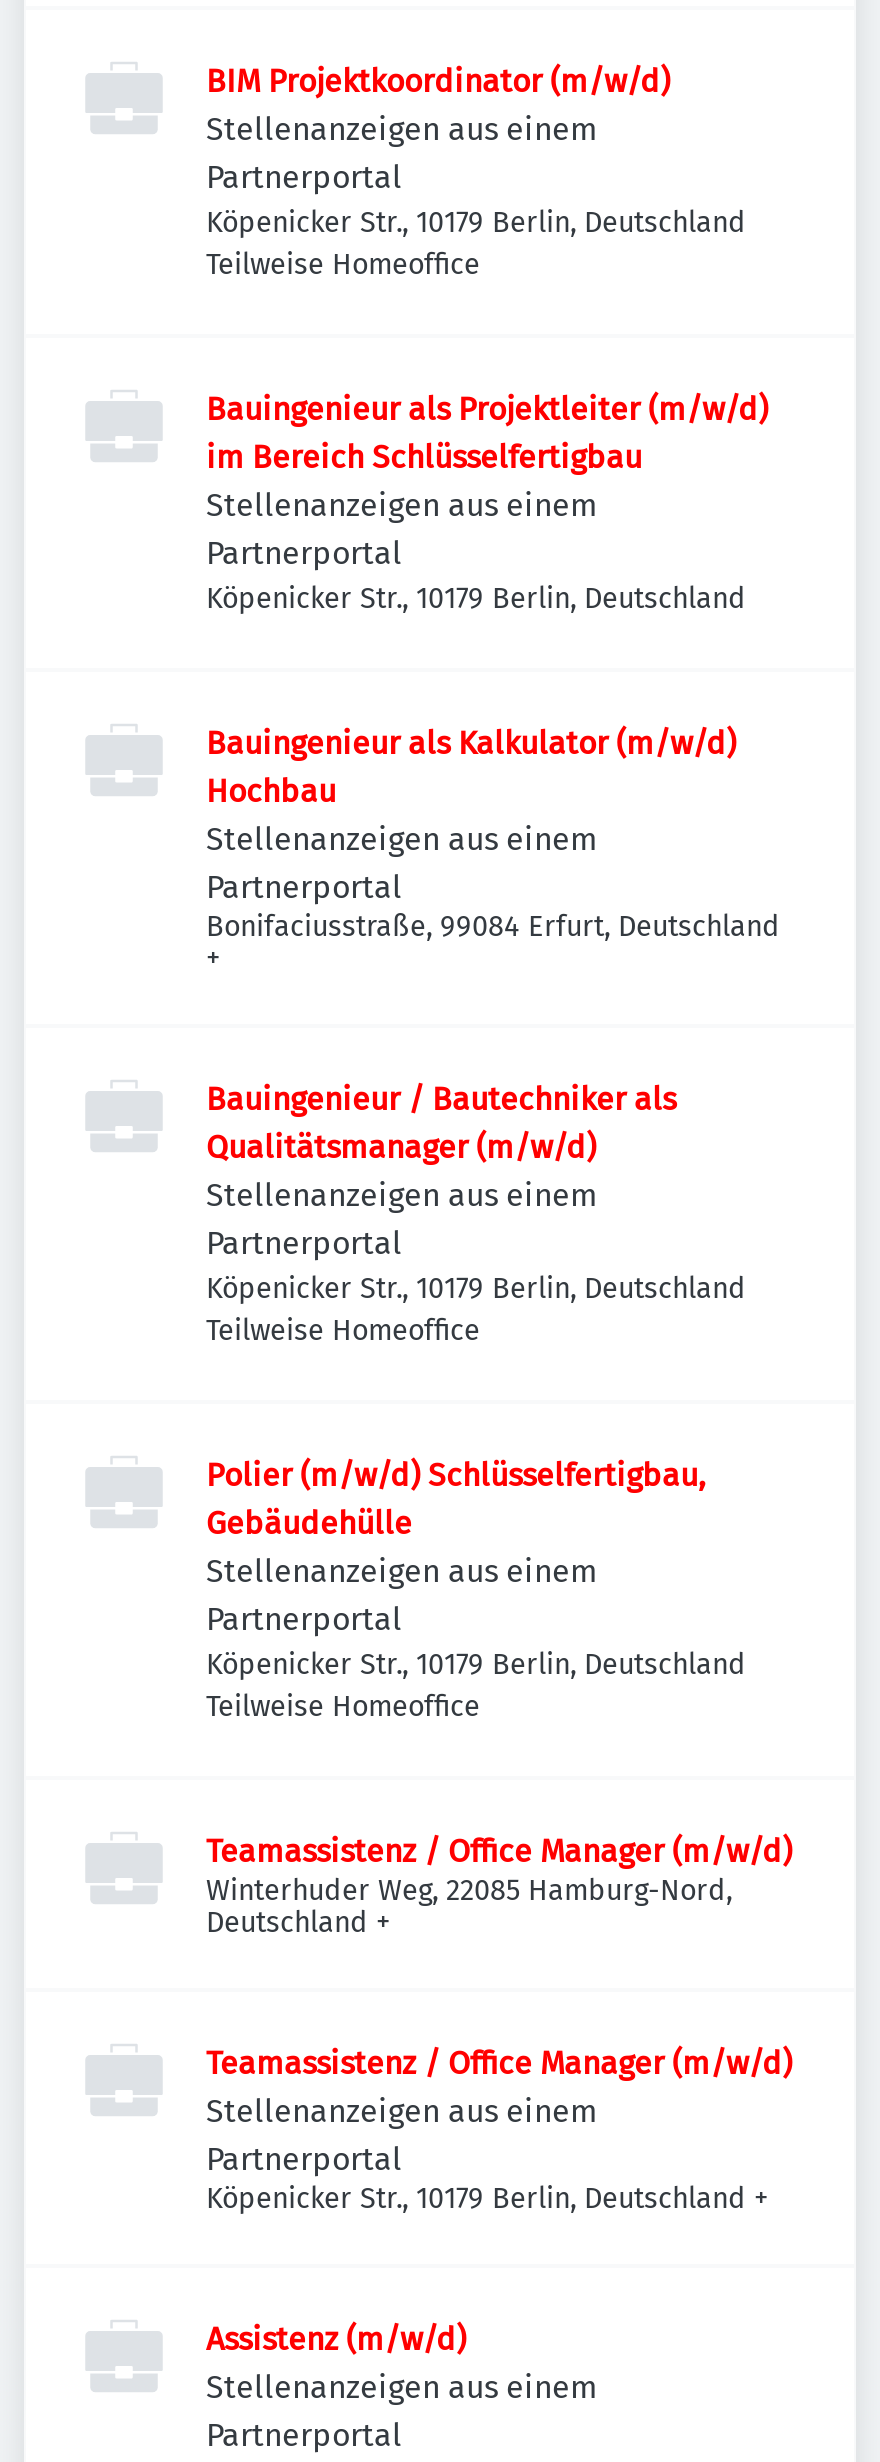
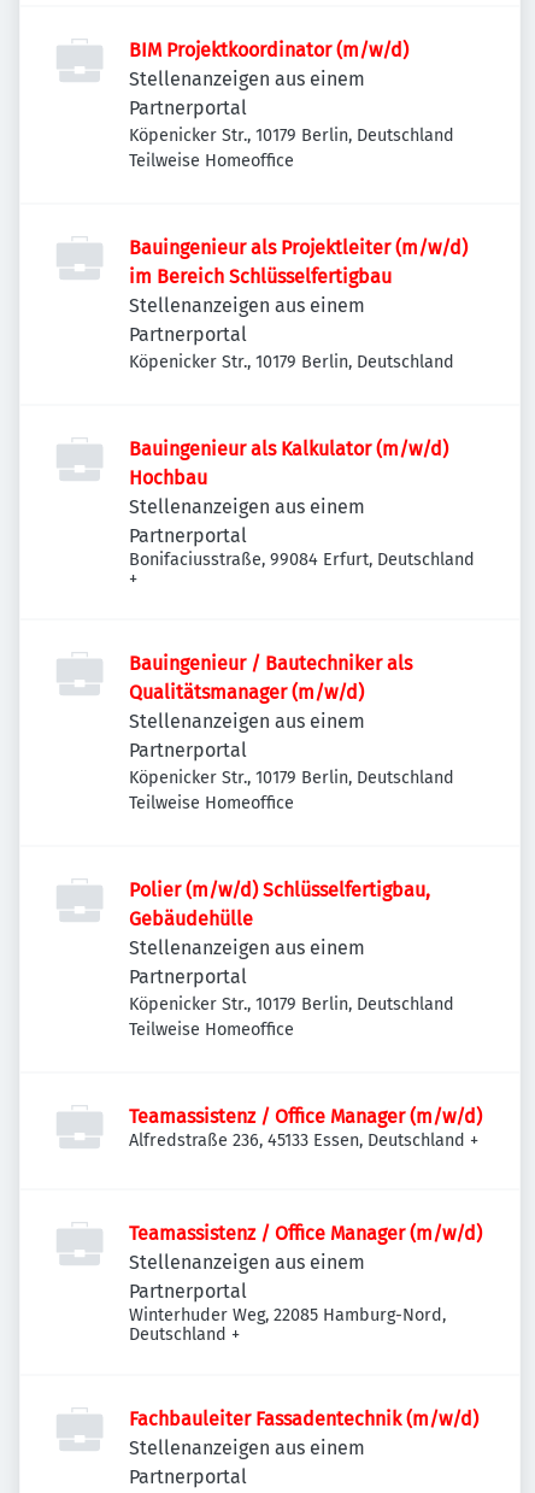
moved down: Winterhuder Weg, 22085 Hamburg-Nord, | Deutschland +

+ Alfredstraße 236, 45133 Essen, Deutschland +

- Köpenicker Str., 10179 Berlin, Deutschland +

- Assistenz (m/w/d)
+ Fachbauleiter Fassadentechnik (m/w/d)
